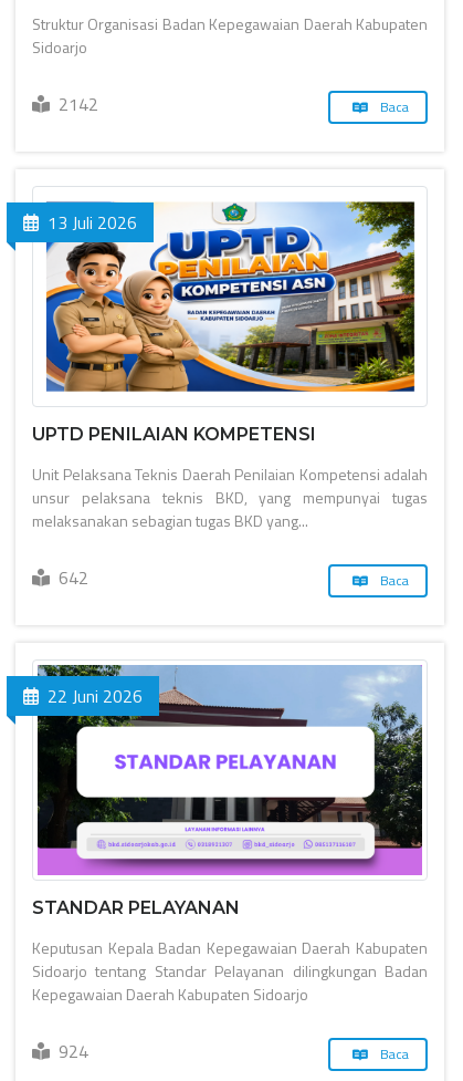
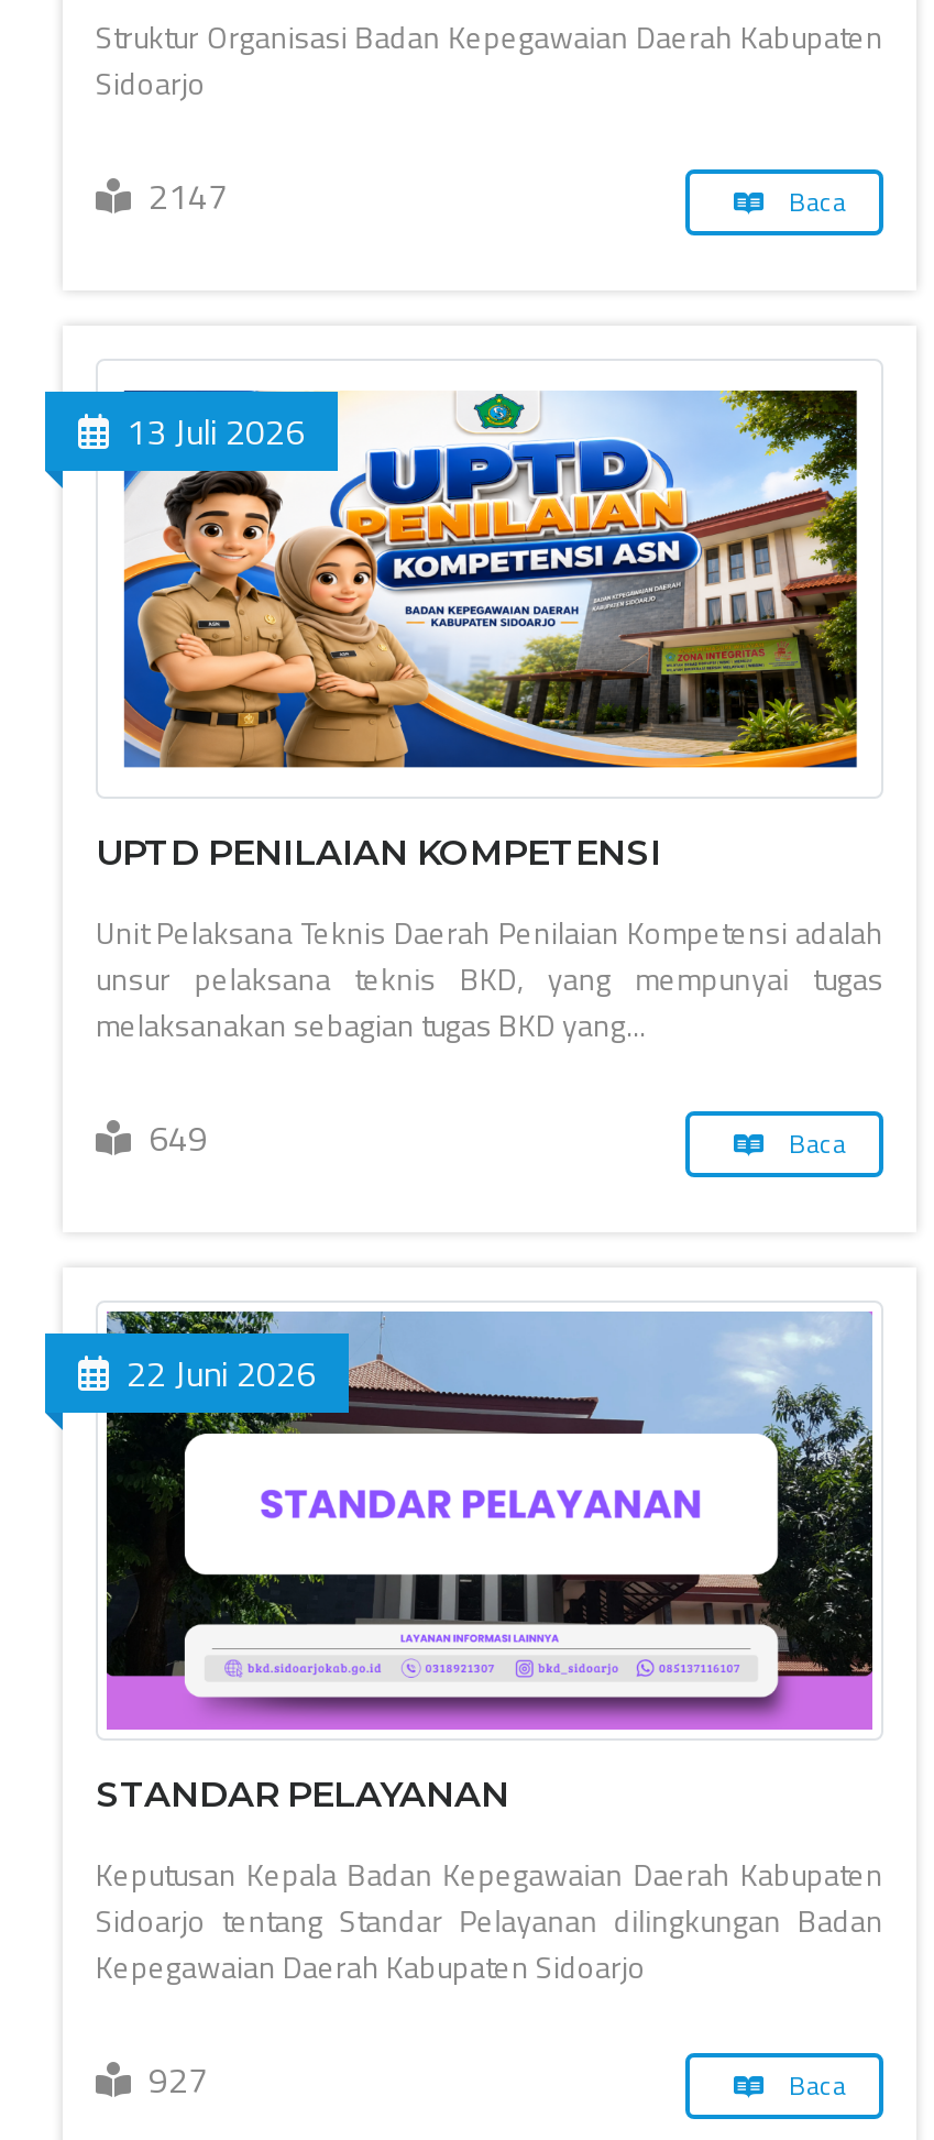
- 2142
+ 2147

- 642
+ 649

- 924
+ 927
